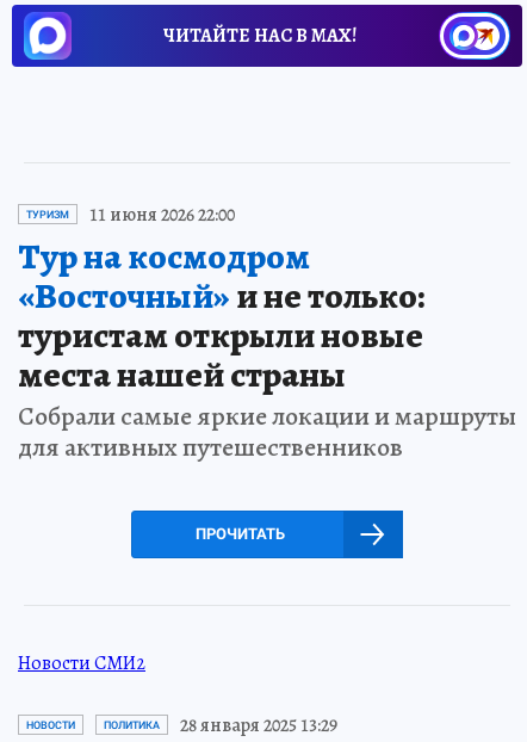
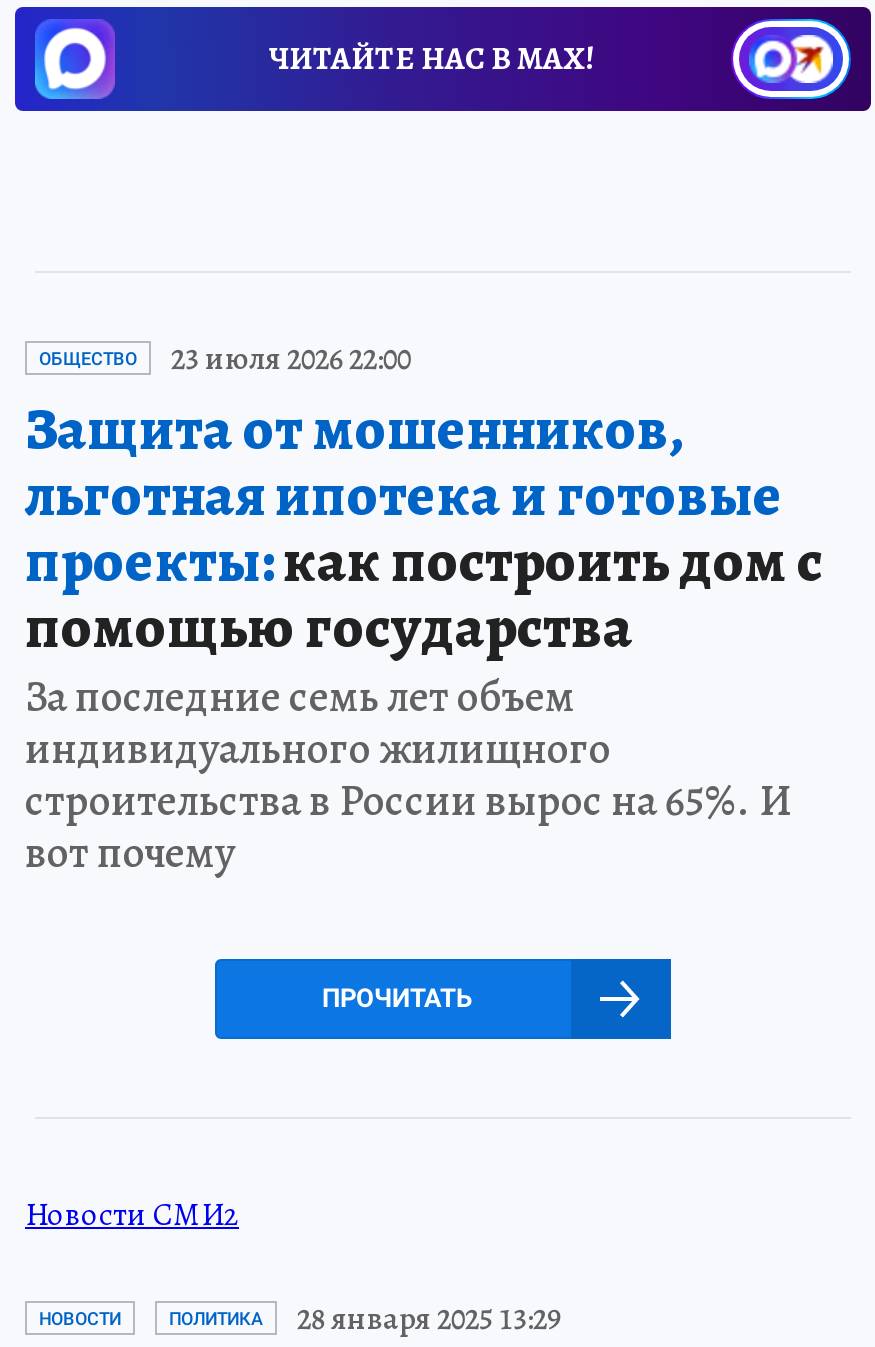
- ТУРИЗМ
- 11 июня 2026 22:00
- Тур на космодром
- «Восточный»и не только:
- туристам открыли новые
- места нашей страны
- Собрали самые яркие локации и маршруты
- для активных путешественников
+ ОБЩЕСТВО
+ 23 июля 2026 22:00
+ Защита от мошенников,
+ льготная ипотека и готовые
+ проекты:как построить дом с
+ помощью государства
+ За последние семь лет объем
+ индивидуального жилищного
+ строительства в России вырос на 65%. И
+ вот почему
